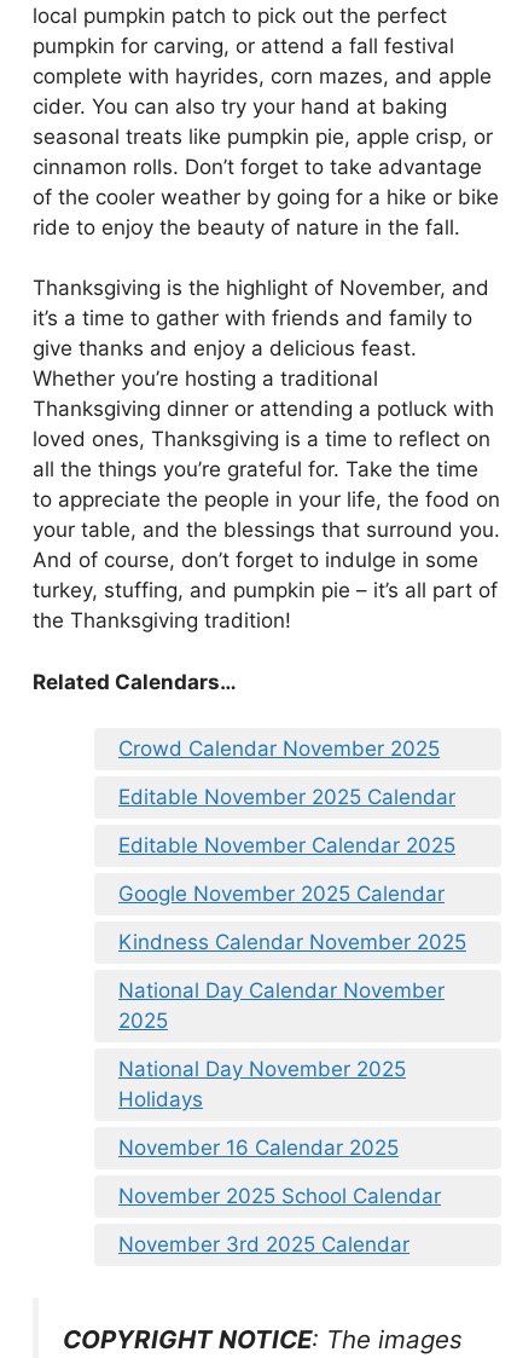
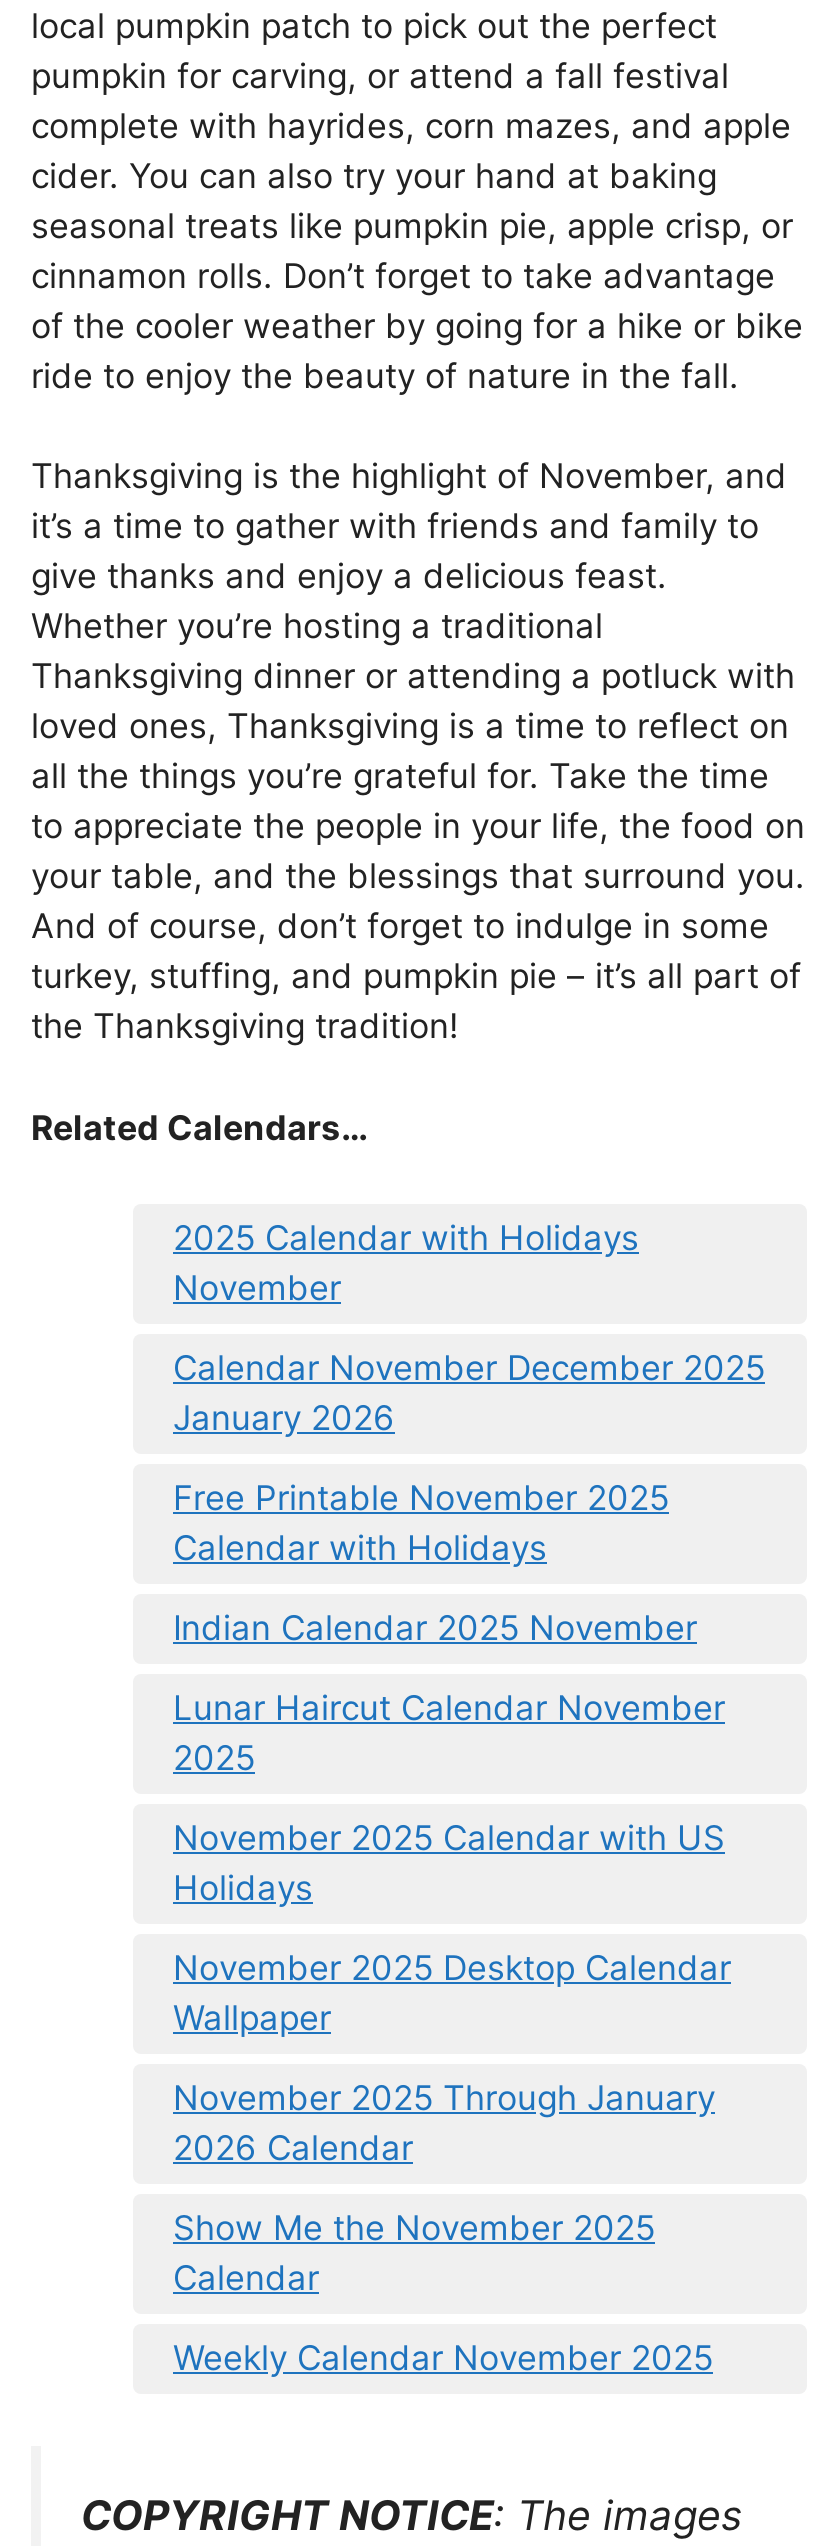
- Crowd Calendar November 2025
- Editable November 2025 Calendar
- Editable November Calendar 2025
- Google November 2025 Calendar
- Kindness Calendar November 2025
- National Day Calendar November
+ 2025 Calendar with Holidays
+ November
+ Calendar November December 2025
+ January 2026
+ Free Printable November 2025
+ Calendar with Holidays
+ Indian Calendar 2025 November
+ Lunar Haircut Calendar November

- National Day November 2025
+ November 2025 Calendar with US

- November 16 Calendar 2025
- November 2025 School Calendar
- November 3rd 2025 Calendar
+ November 2025 Desktop Calendar
+ Wallpaper
+ November 2025 Through January
+ 2026 Calendar
+ Show Me the November 2025
+ Calendar
+ Weekly Calendar November 2025
